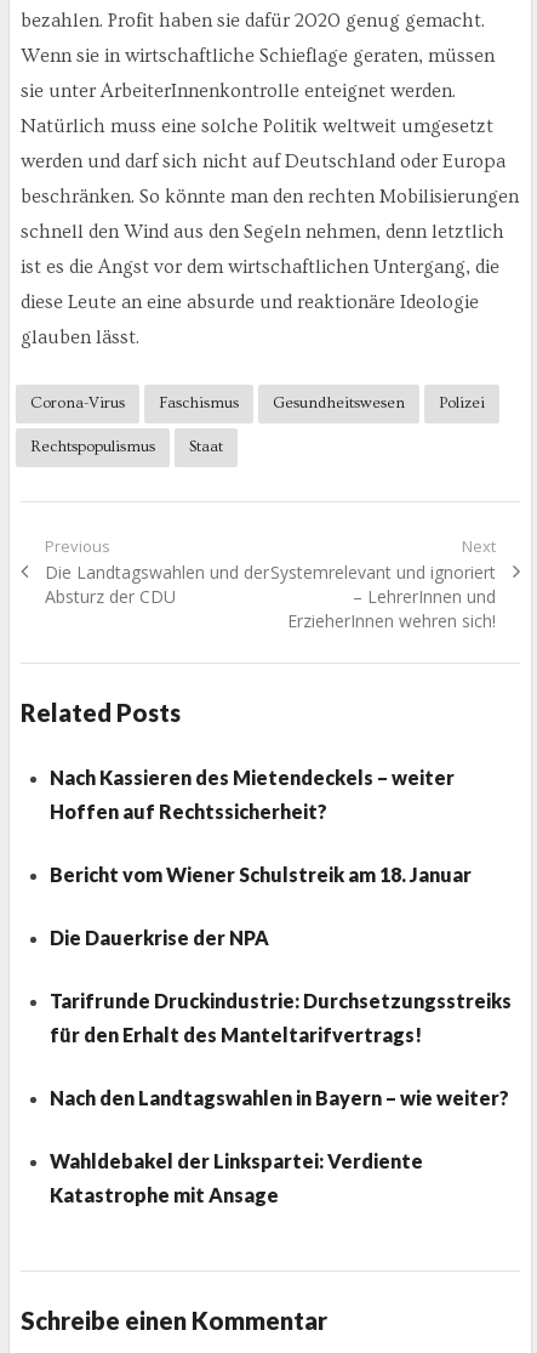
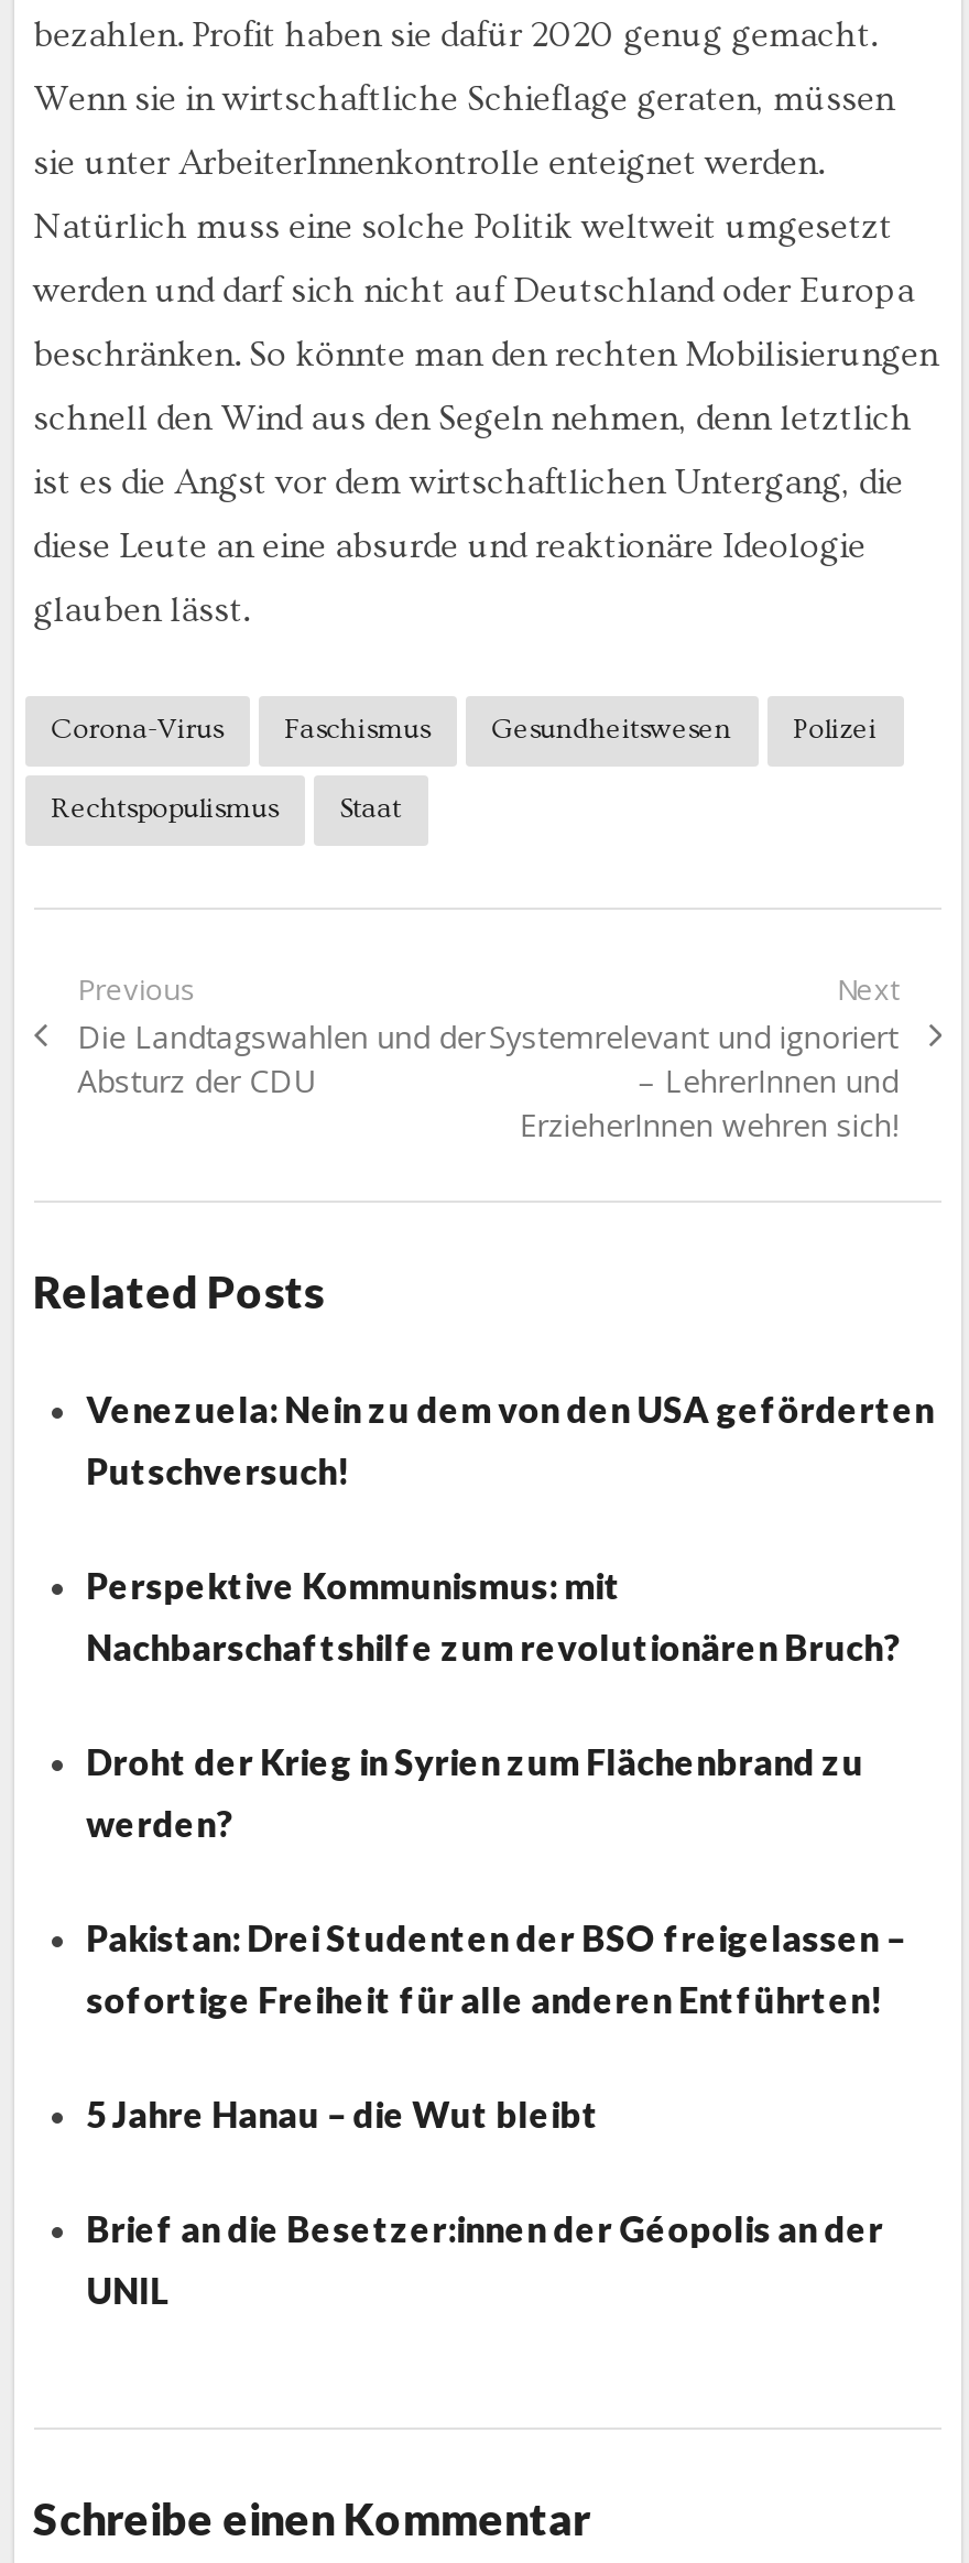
- Nach Kassieren des Mietendeckels – weiter
- Hoffen auf Rechtssicherheit?
- Bericht vom Wiener Schulstreik am 18. Januar
- Die Dauerkrise der NPA
- Tarifrunde Druckindustrie: Durchsetzungsstreiks
- für den Erhalt des Manteltarifvertrags!
- Nach den Landtagswahlen in Bayern – wie weiter?
- Wahldebakel der Linkspartei: Verdiente
- Katastrophe mit Ansage
+ Venezuela: Nein zu dem von den USA geförderten
+ Putschversuch!
+ Perspektive Kommunismus: mit
+ Nachbarschaftshilfe zum revolutionären Bruch?
+ Droht der Krieg in Syrien zum Flächenbrand zu
+ werden?
+ Pakistan: Drei Studenten der BSO freigelassen –
+ sofortige Freiheit für alle anderen Entführten!
+ 5 Jahre Hanau – die Wut bleibt
+ Brief an die Besetzer:innen der Géopolis an der
+ UNIL
